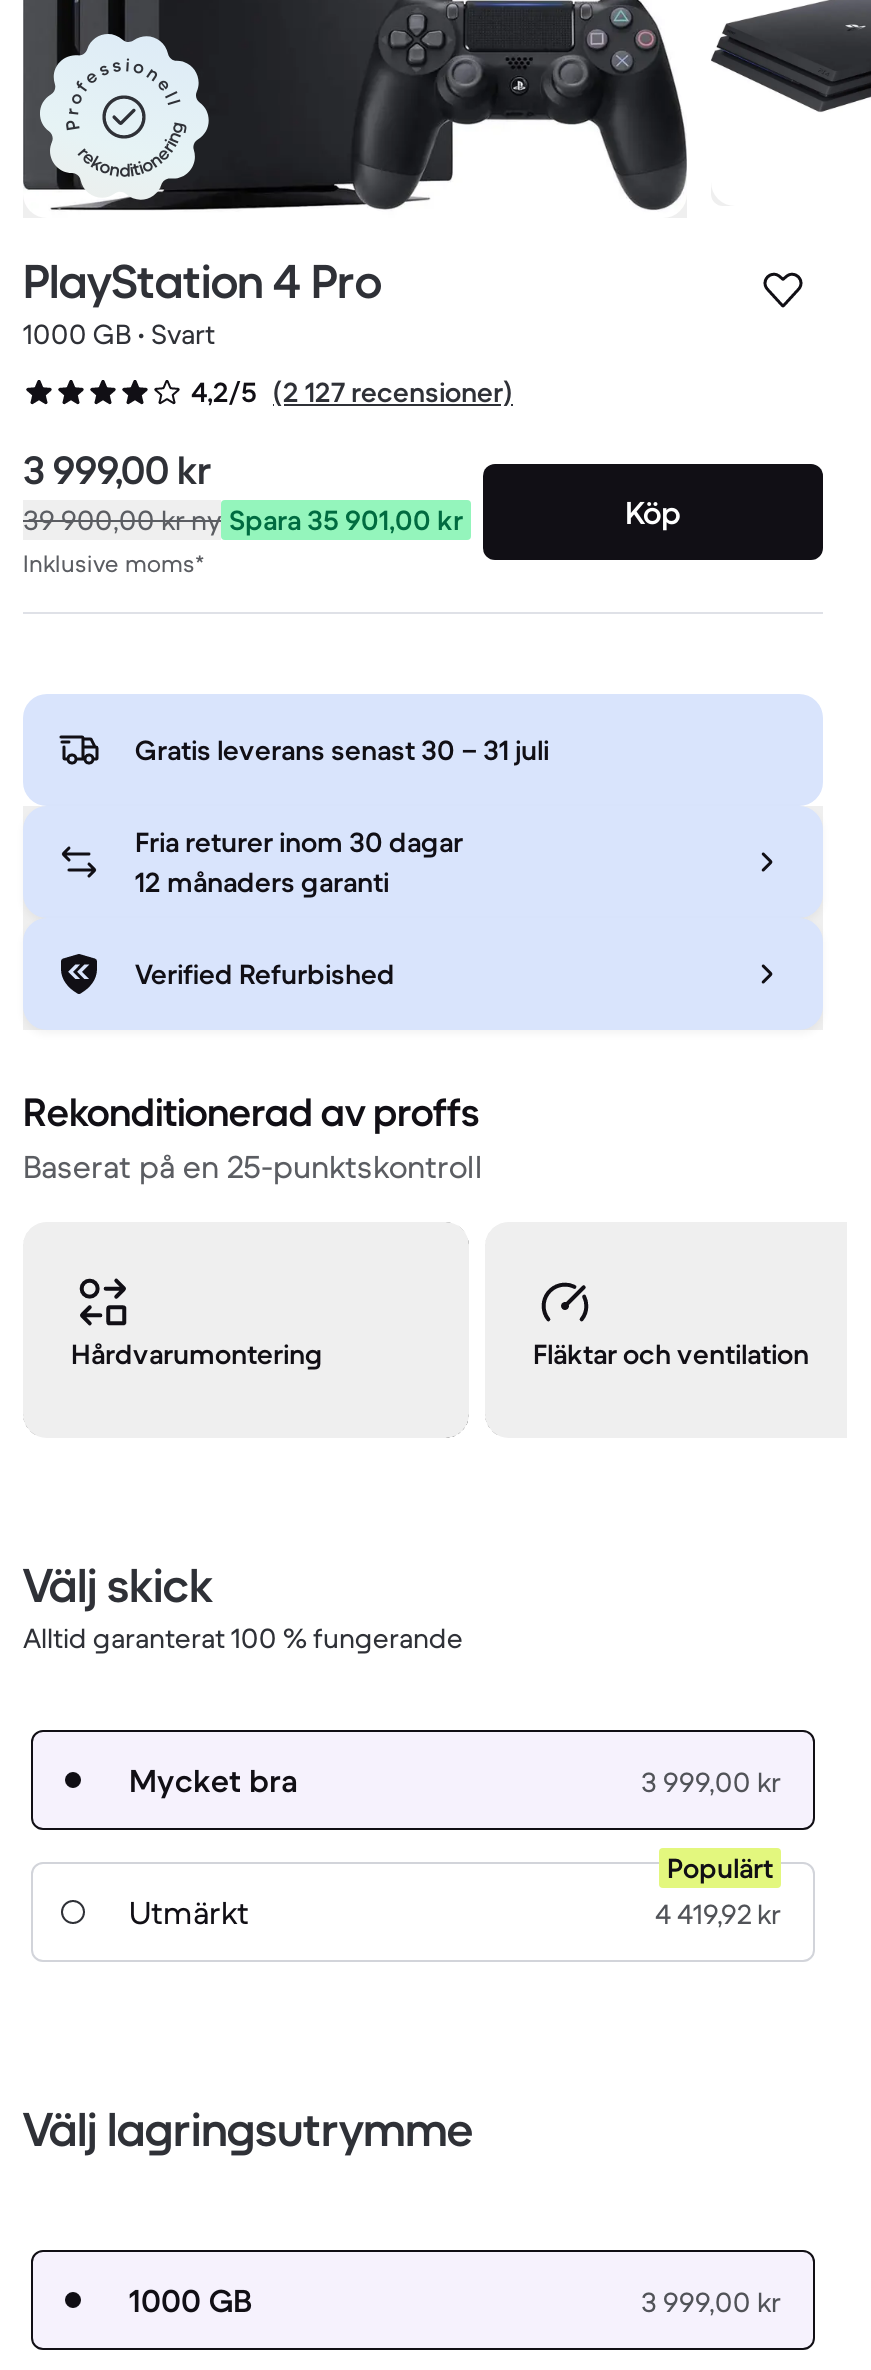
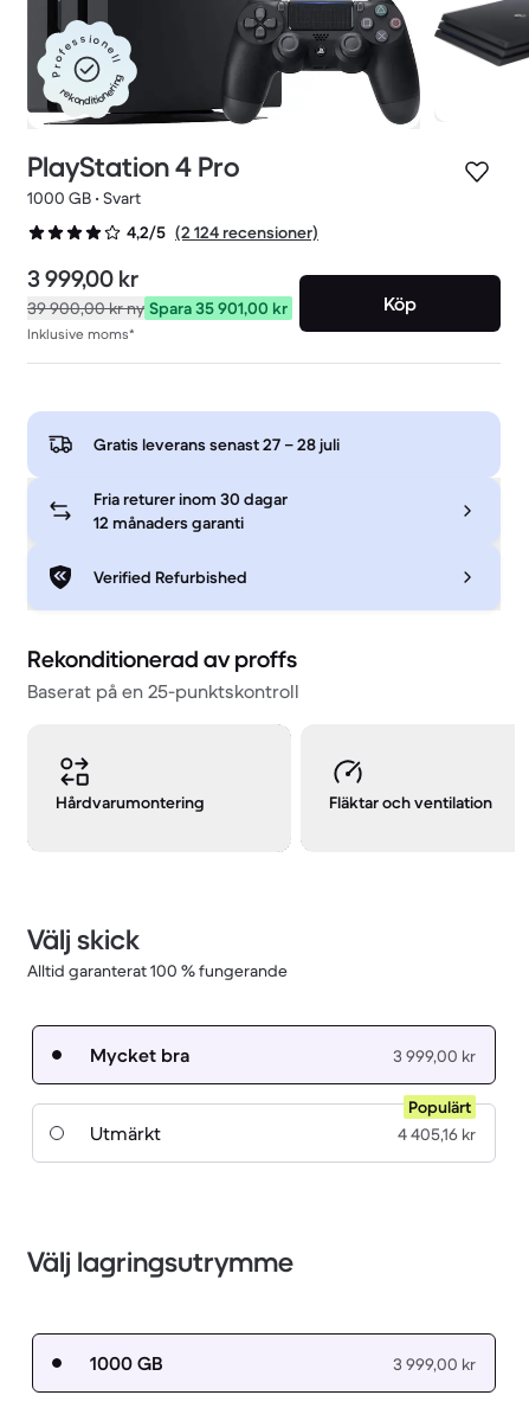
- 4,2/5 (2 127 recensioner)
+ 4,2/5 (2 124 recensioner)

- Gratis leverans senast 30 – 31 juli
+ Gratis leverans senast 27 – 28 juli

- 4 419,92 kr
+ 4 405,16 kr
